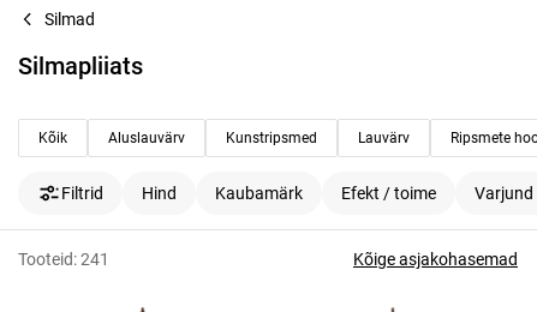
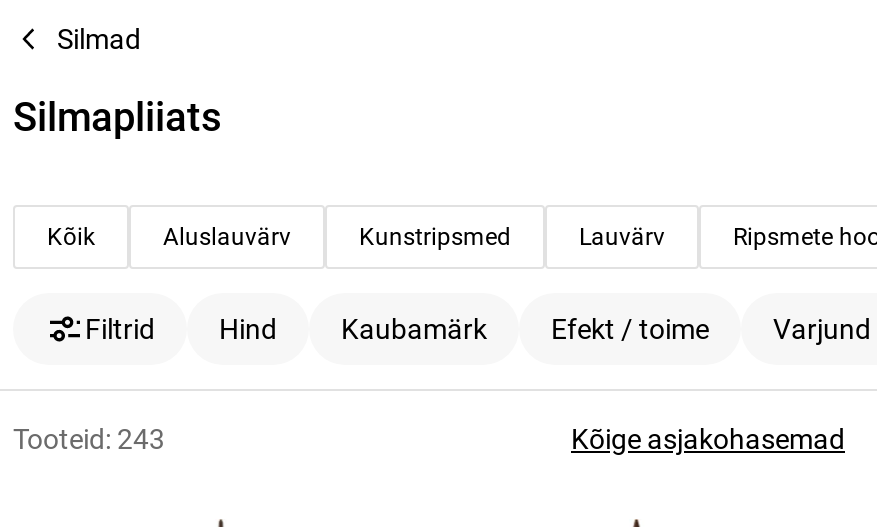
- Tooteid: 241
+ Tooteid: 243
